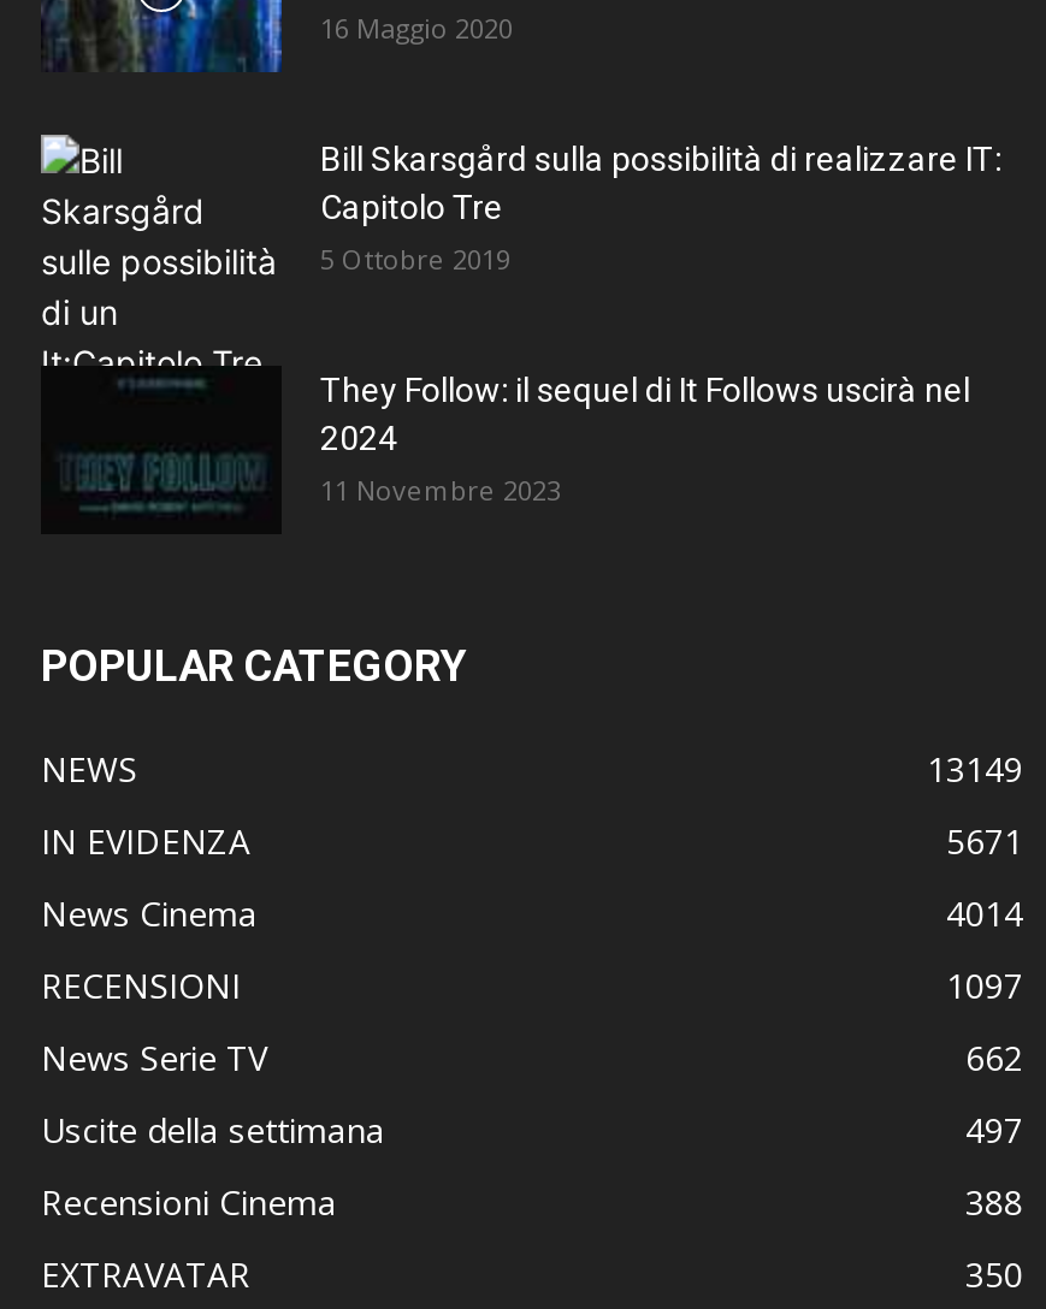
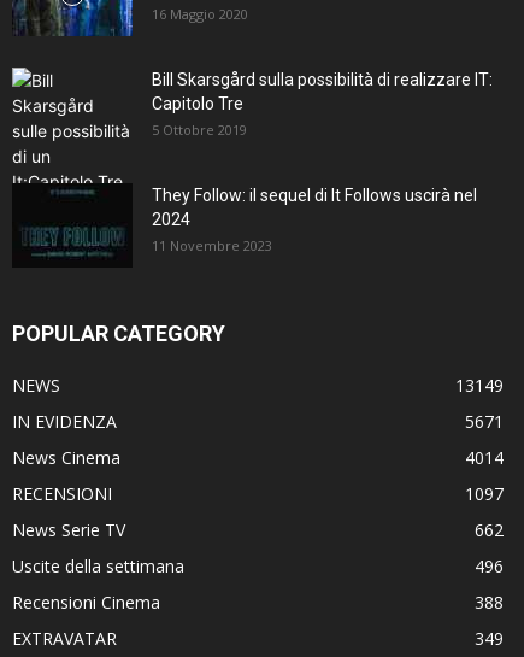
- 497
+ 496

- 350
+ 349
